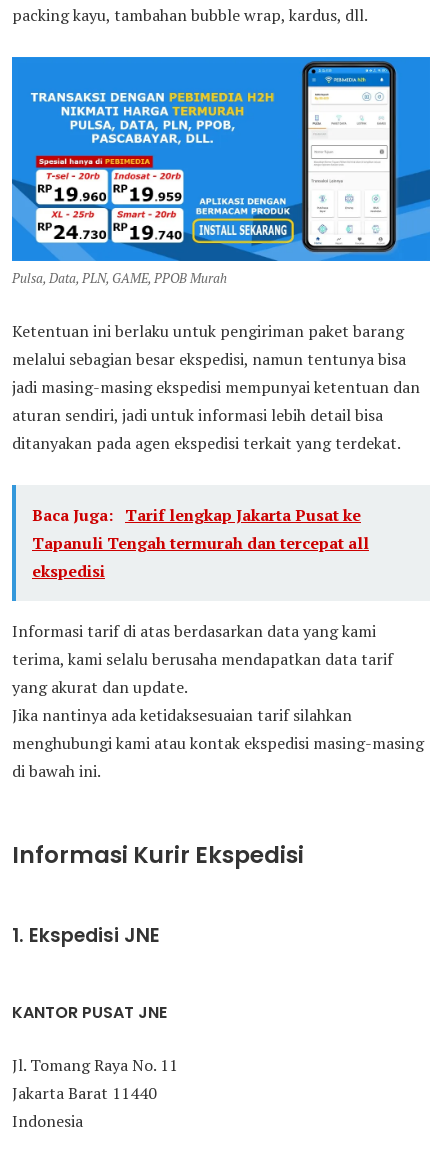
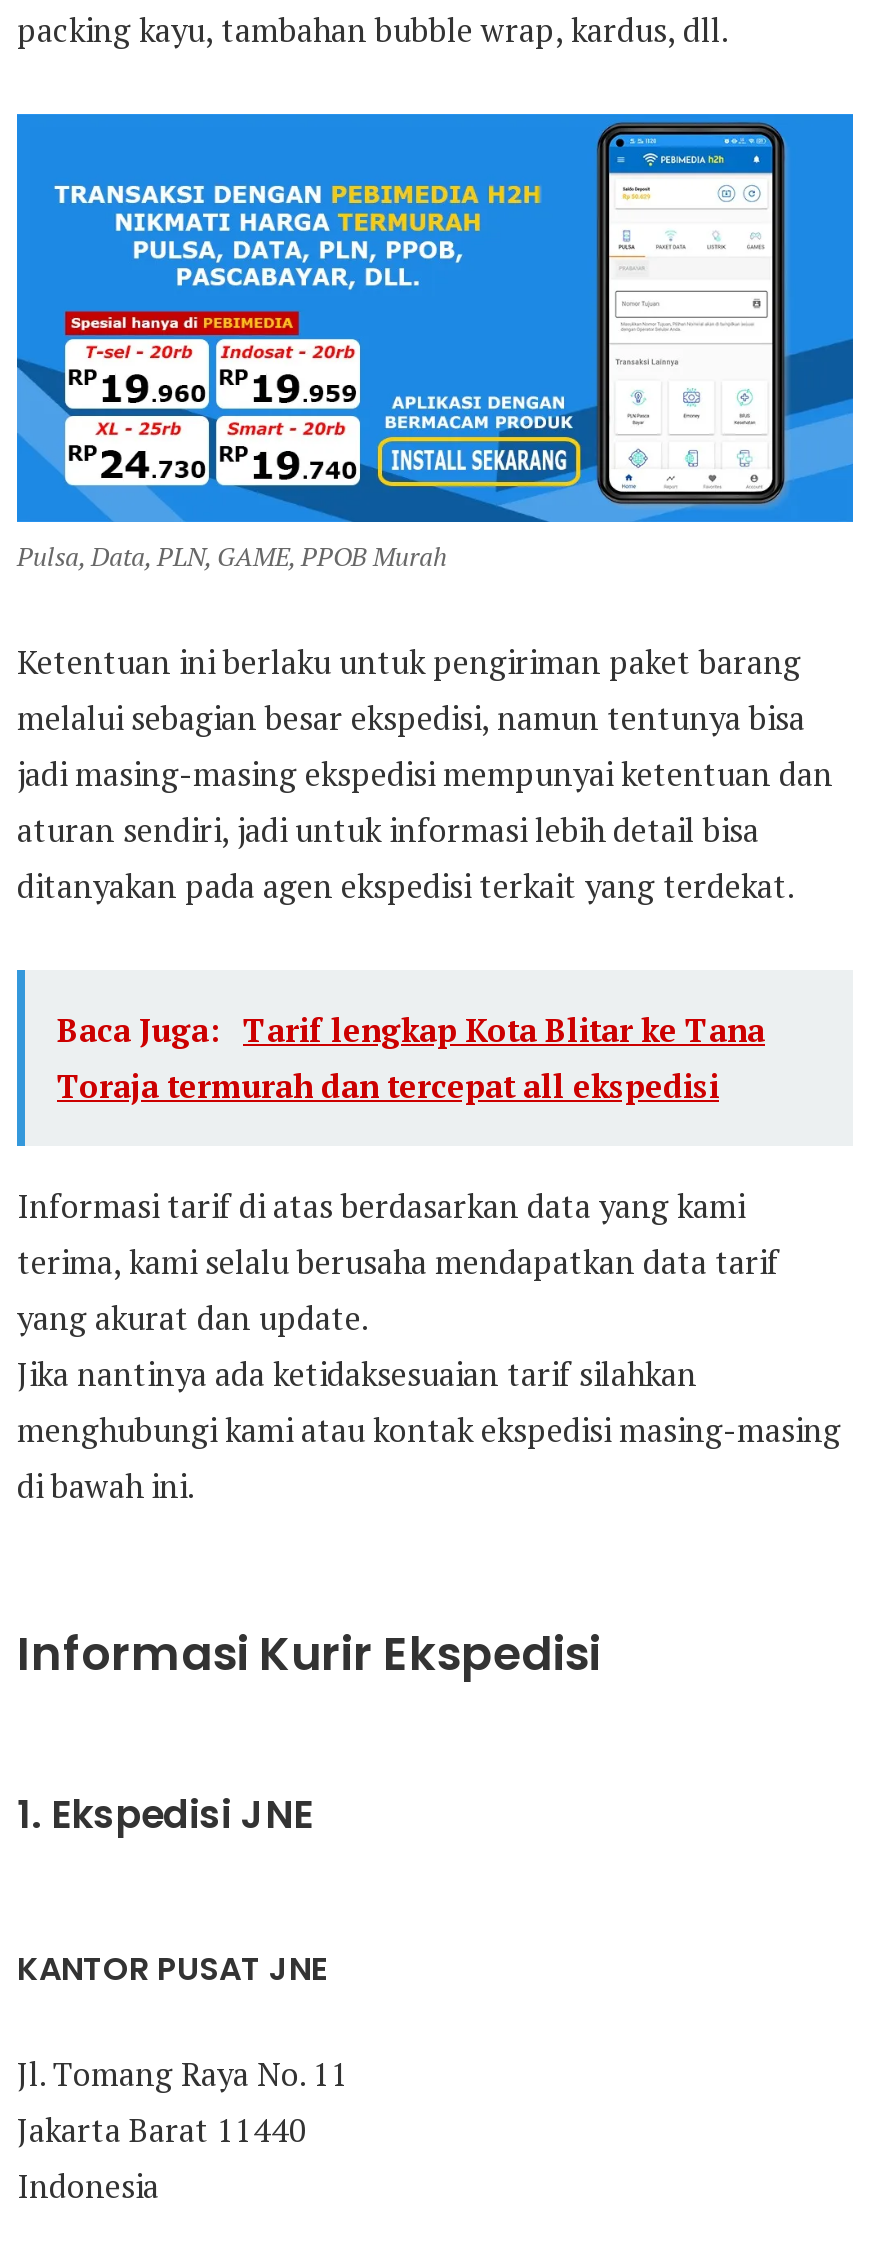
- Baca Juga: Tarif lengkap Jakarta Pusat ke
- Tapanuli Tengah termurah dan tercepat all
- ekspedisi
+ Baca Juga: Tarif lengkap Kota Blitar ke Tana
+ Toraja termurah dan tercepat all ekspedisi
